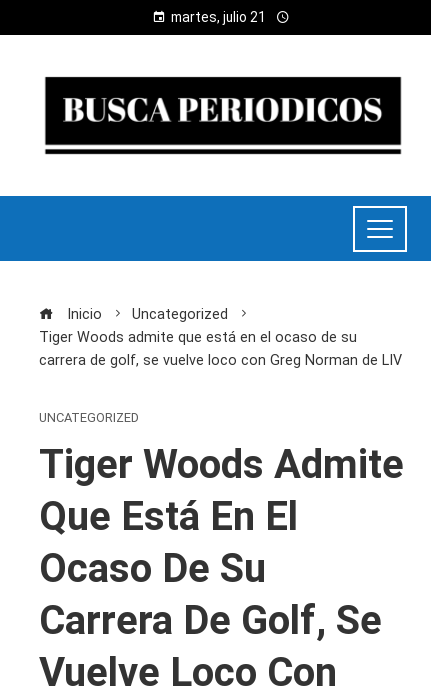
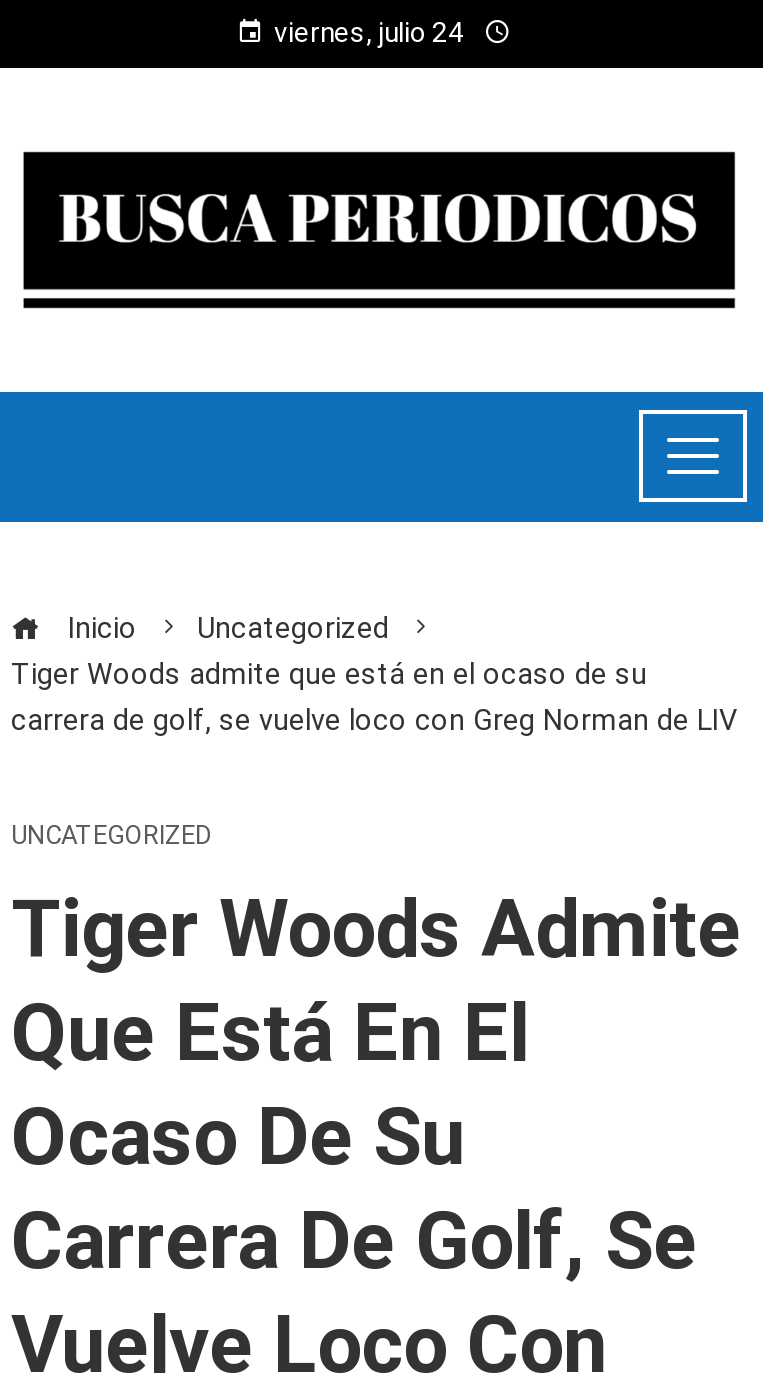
- martes, julio 21
+ viernes, julio 24
